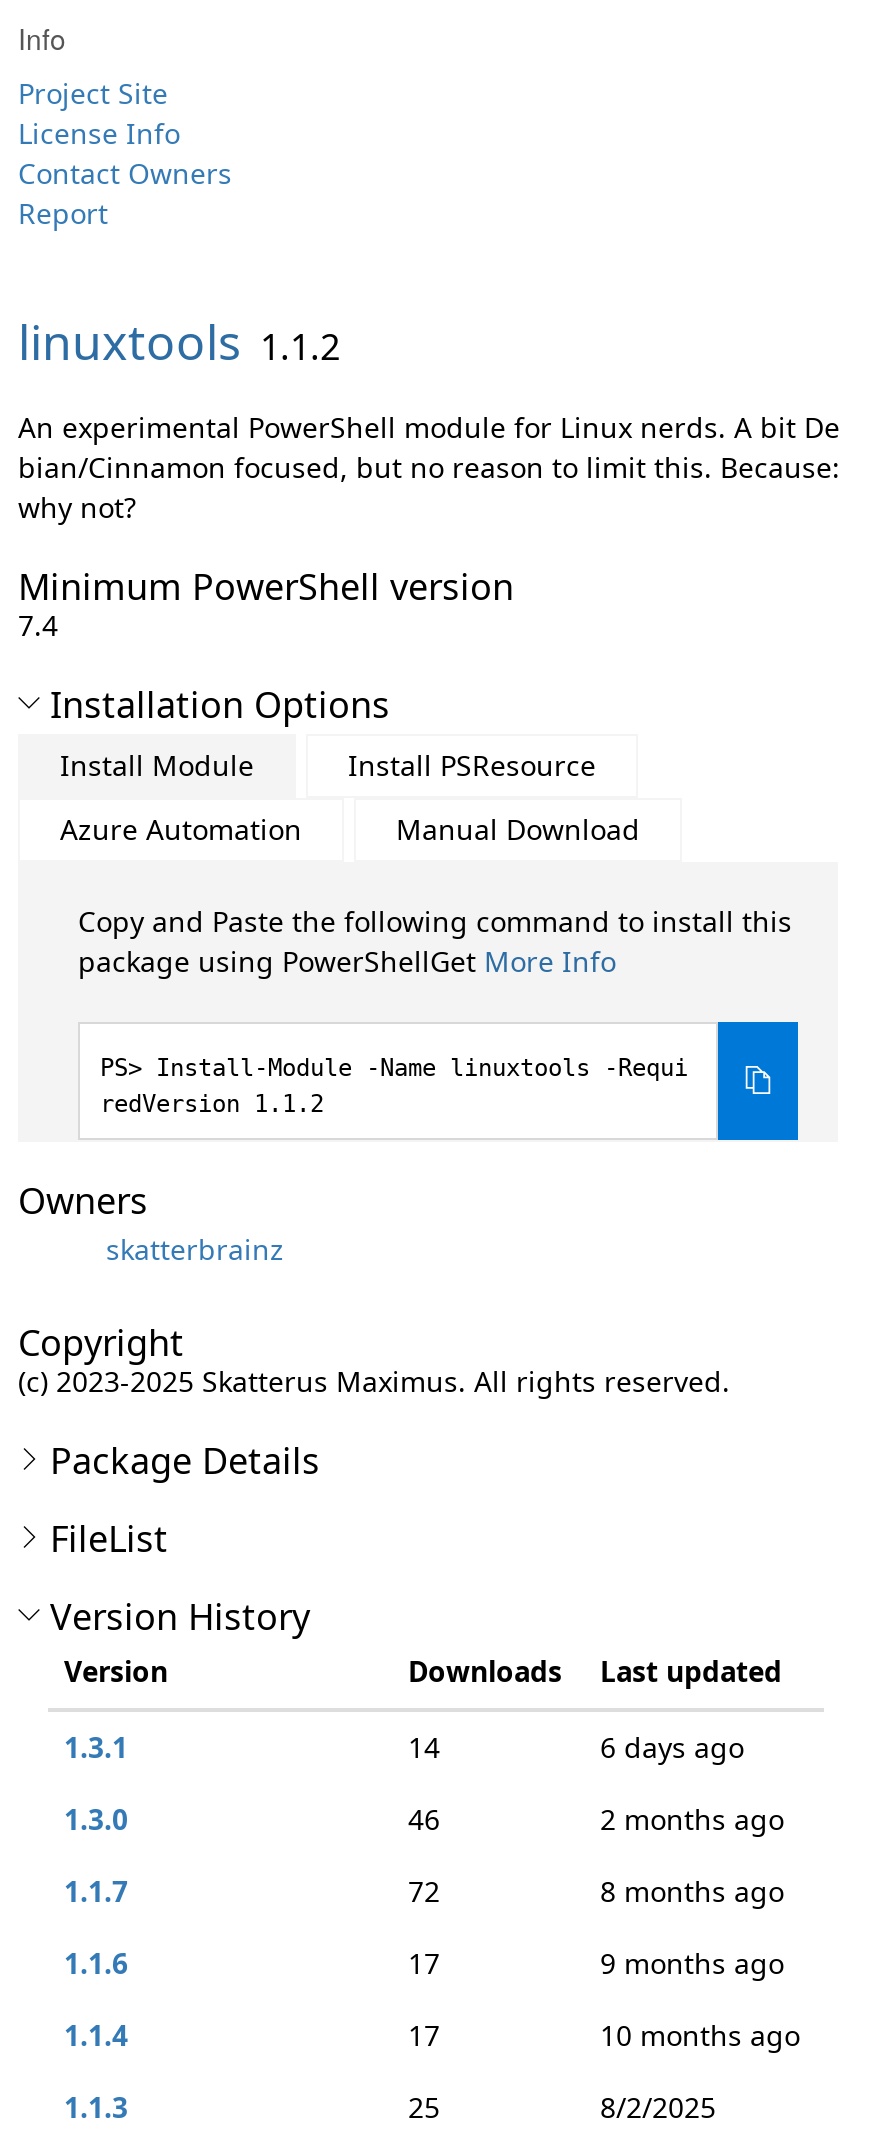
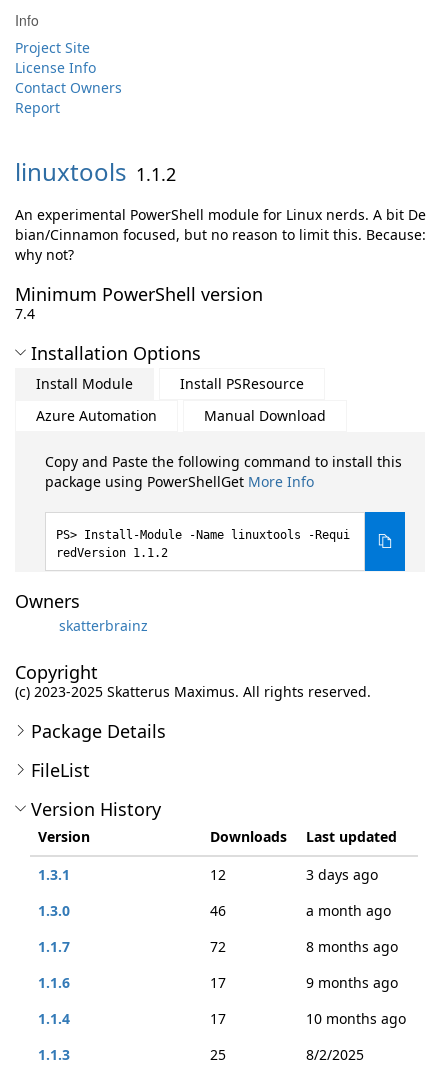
- 14
+ 12

- 6 days ago
+ 3 days ago

- 2 months ago
+ a month ago
